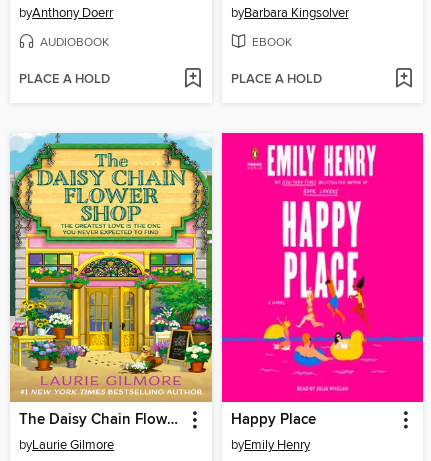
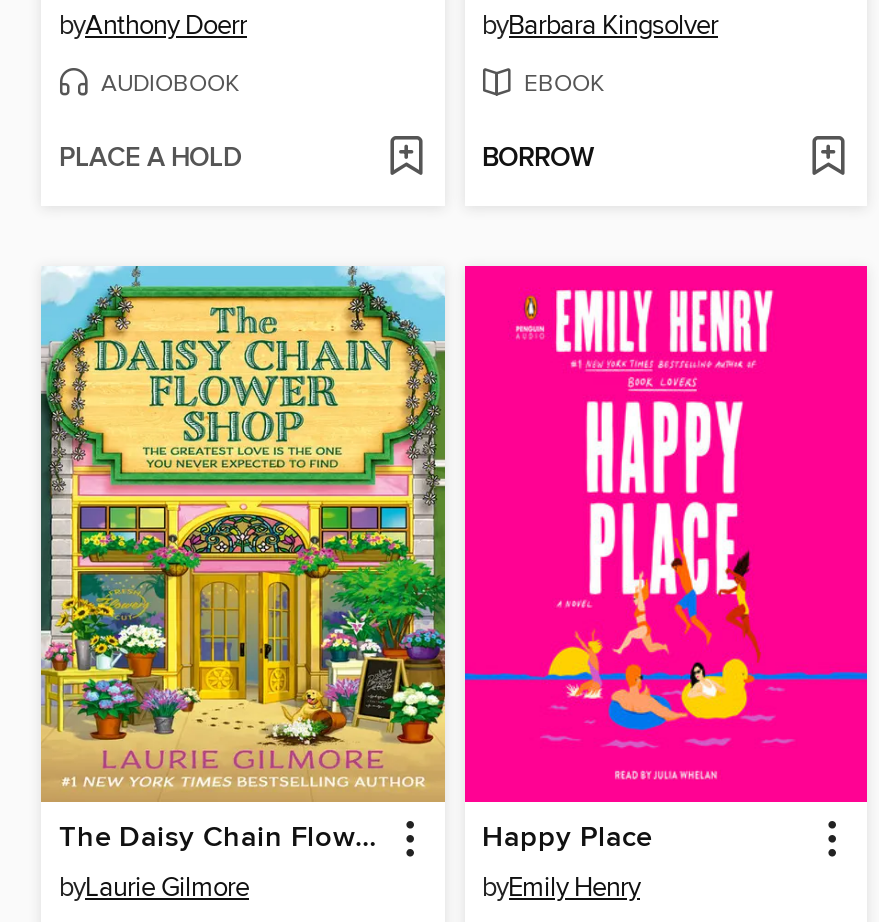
- PLACE A HOLD
+ BORROW
